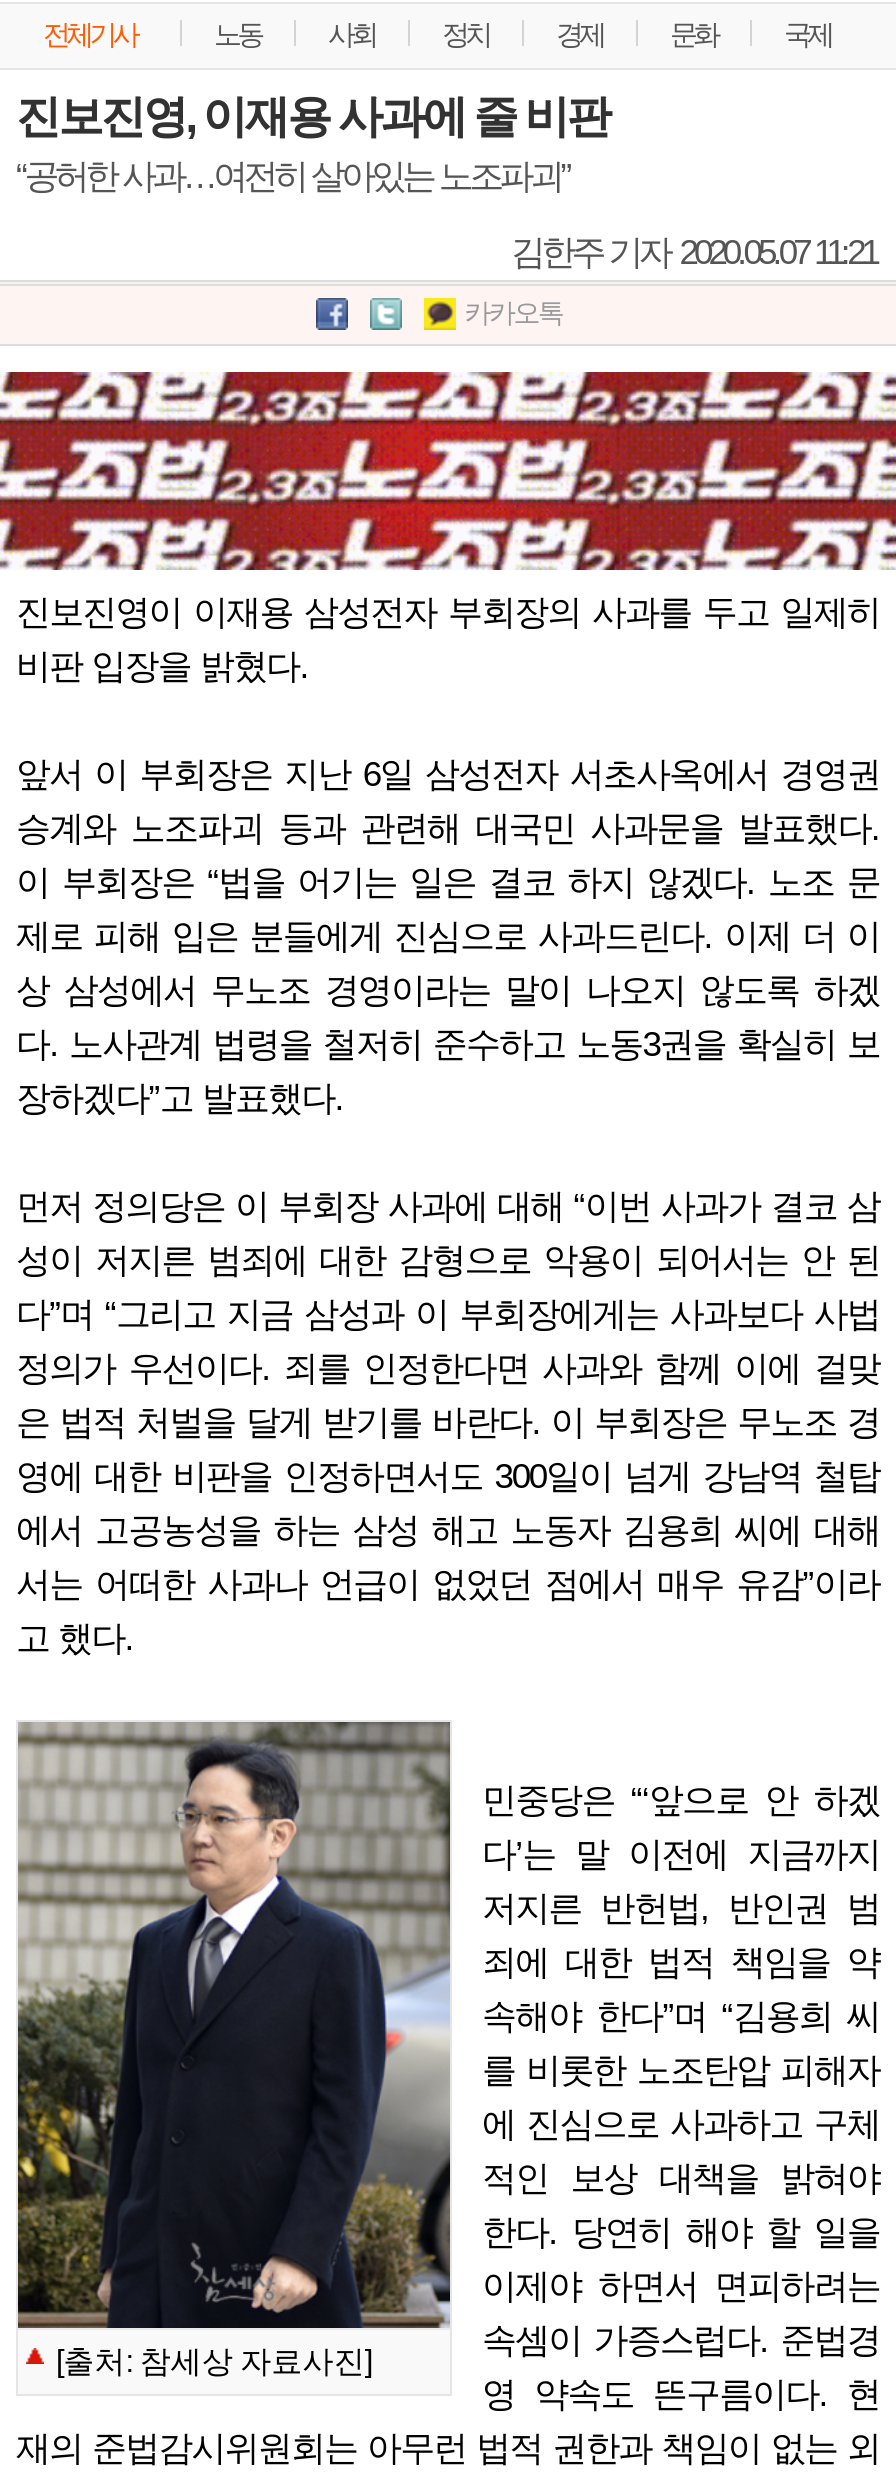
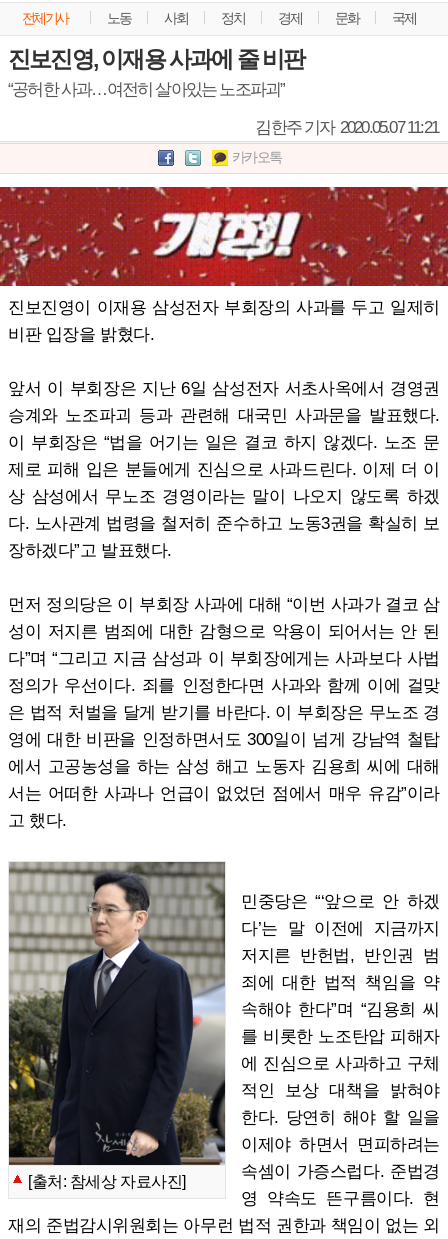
- [image]
+ [image]
